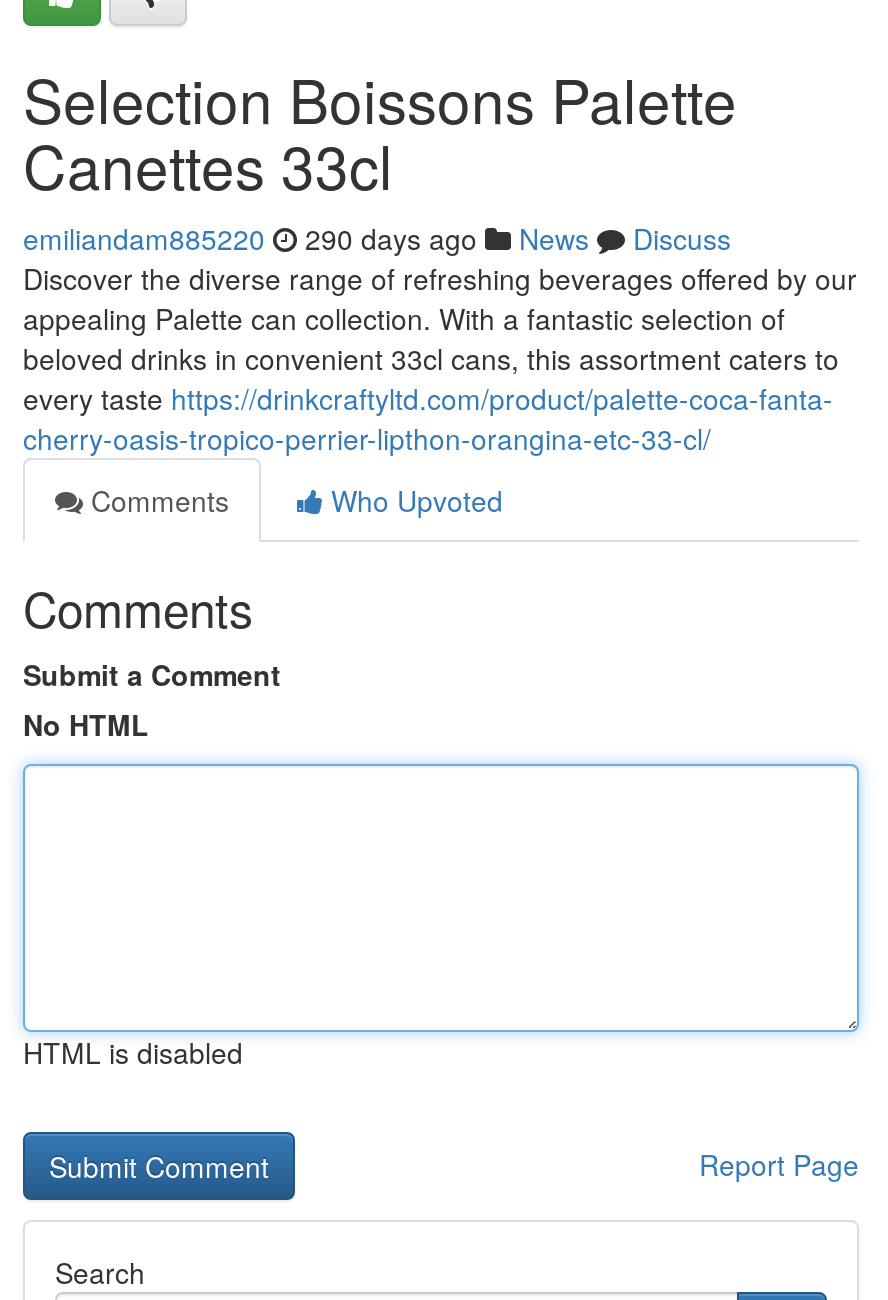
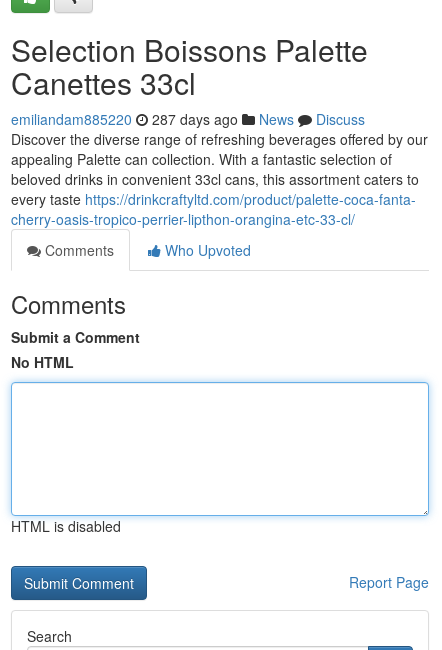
- emiliandam885220 290 days ago News Discuss
+ emiliandam885220 287 days ago News Discuss
